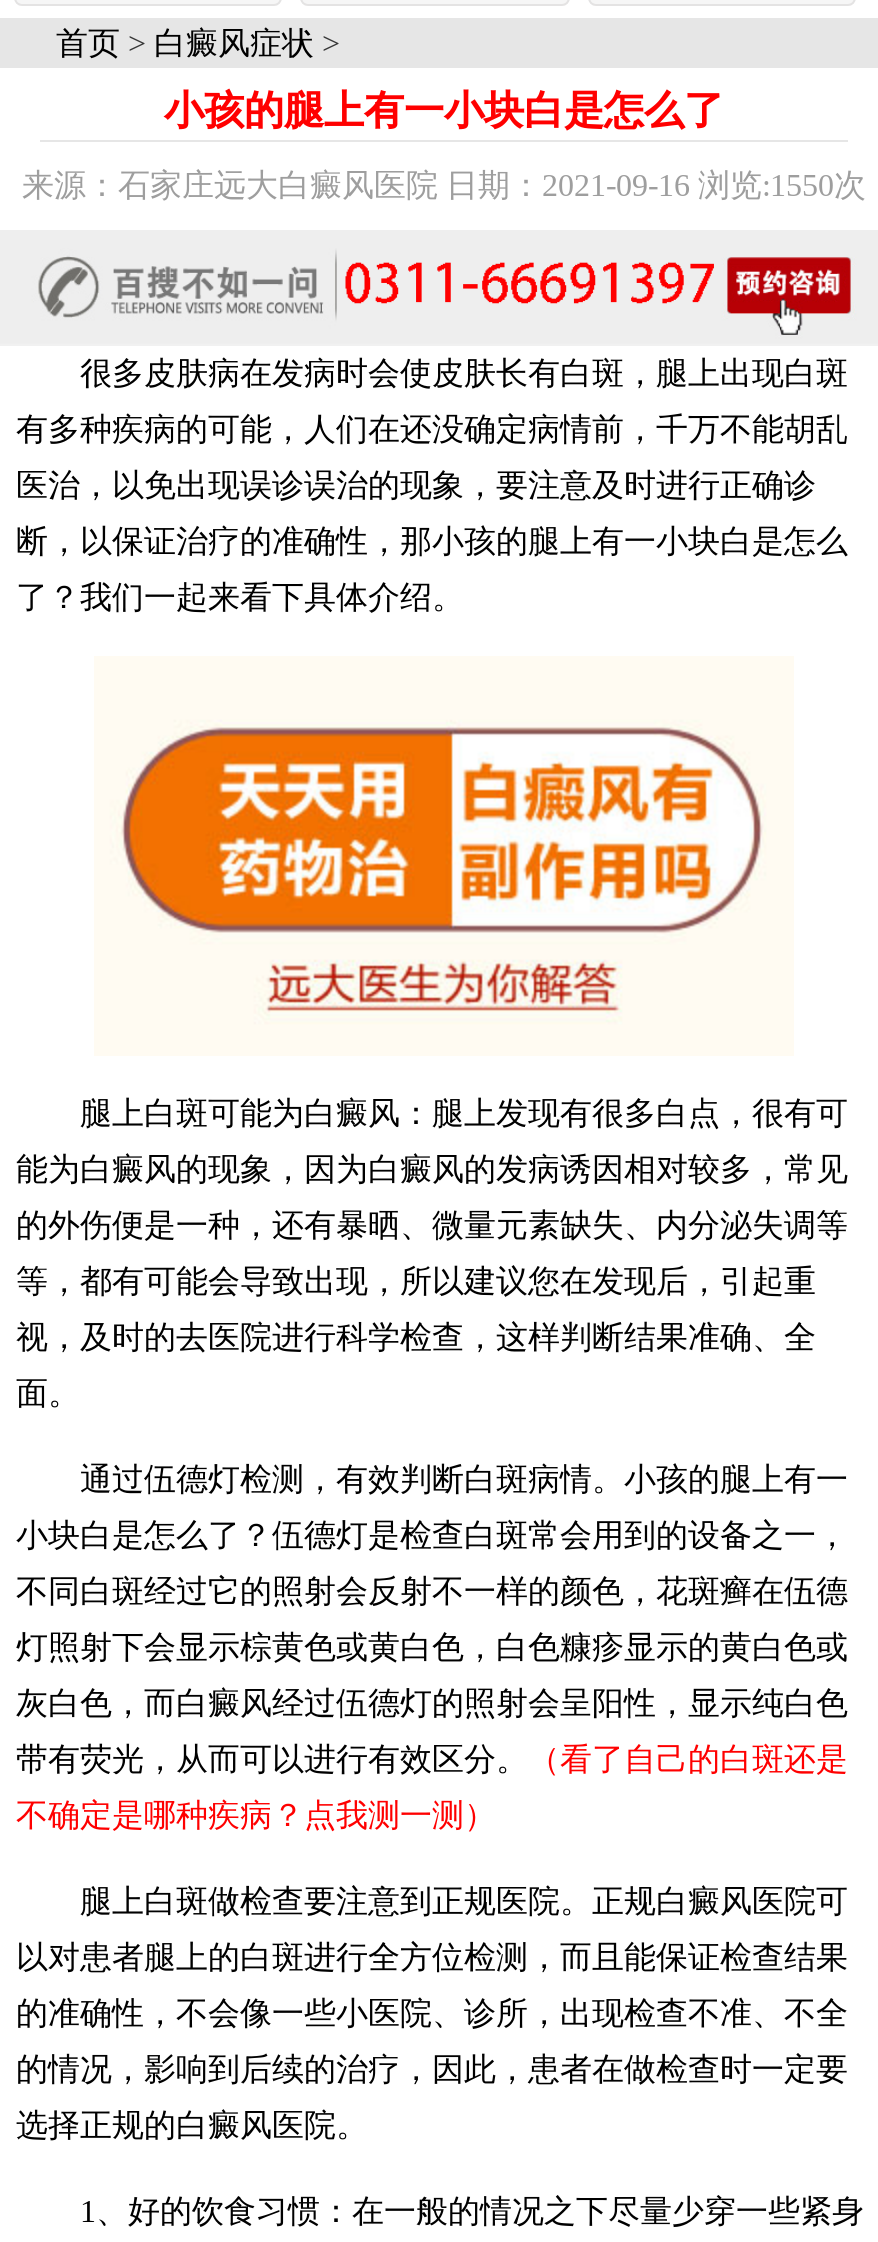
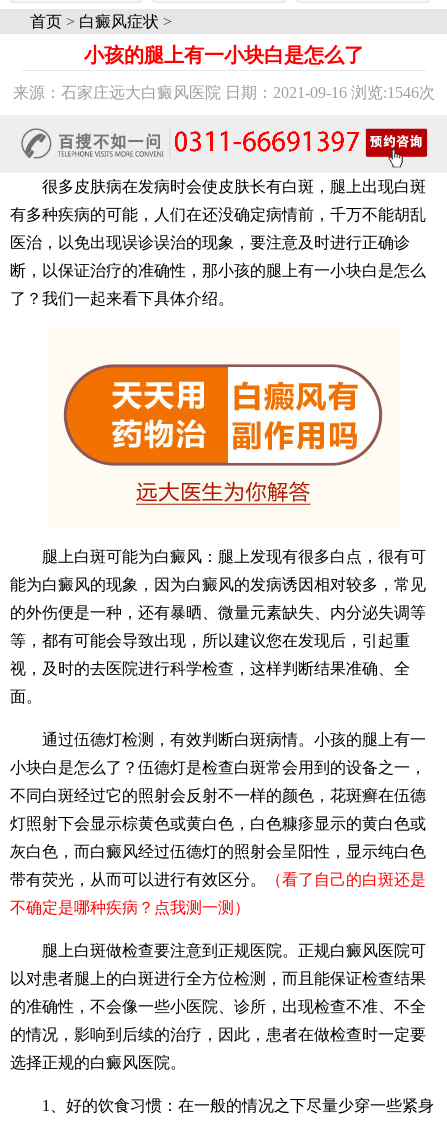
- 来源：石家庄远大白癜风医院 日期：2021-09-16 浏览:1550次
+ 来源：石家庄远大白癜风医院 日期：2021-09-16 浏览:1546次
